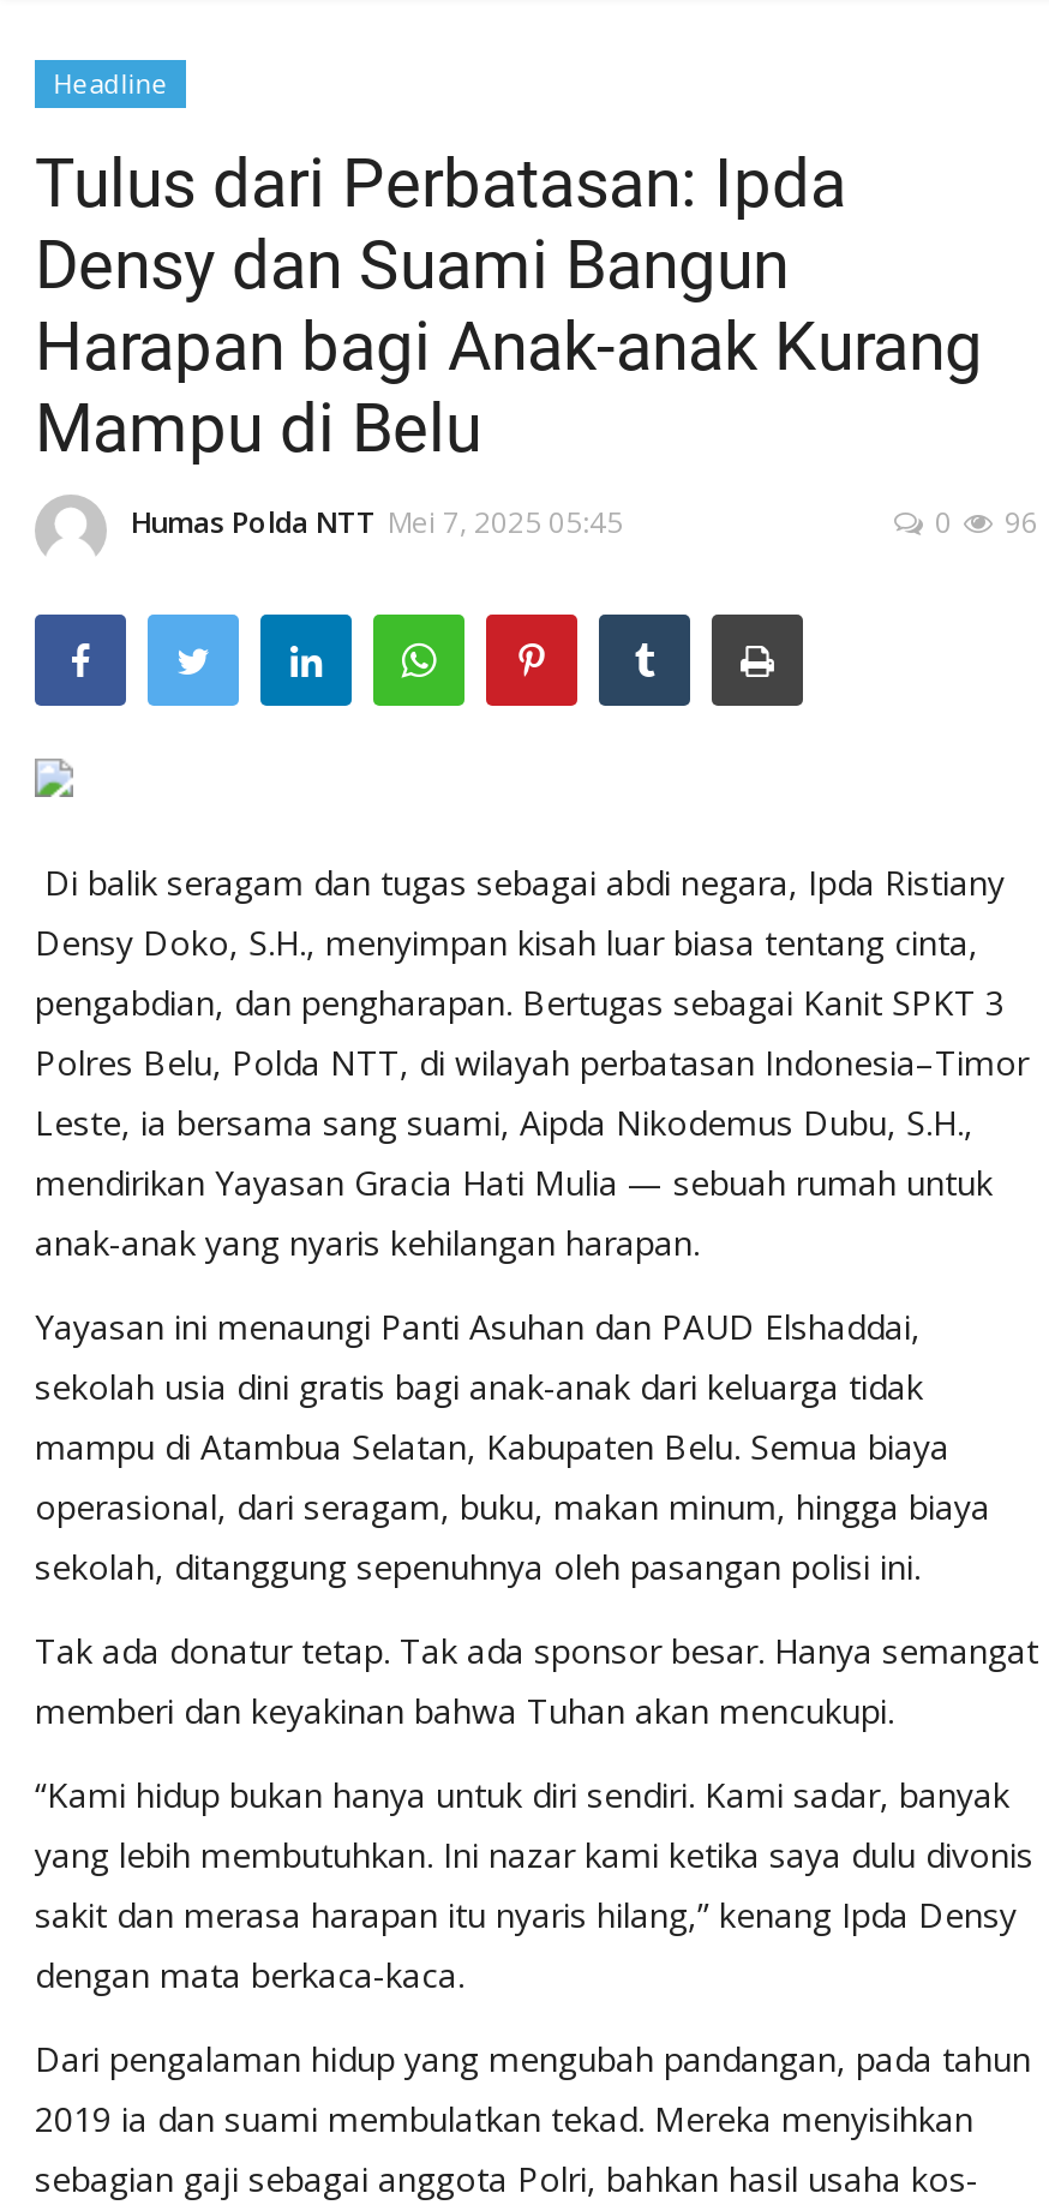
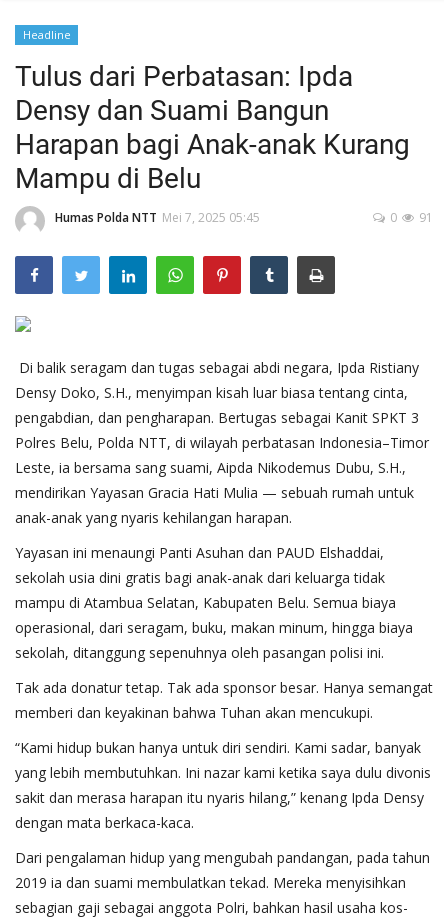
- 0 96
+ 0 91
